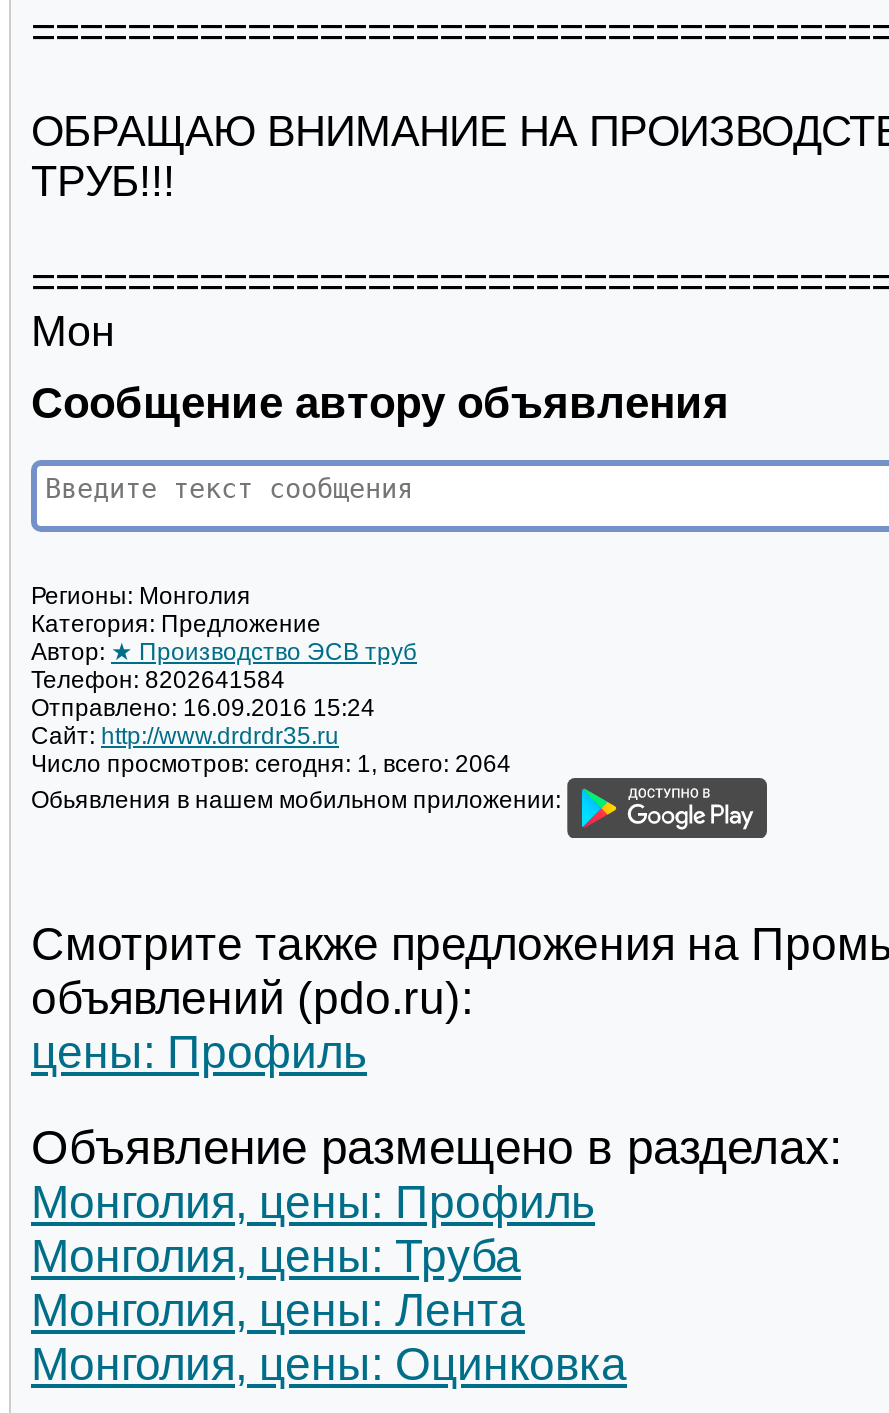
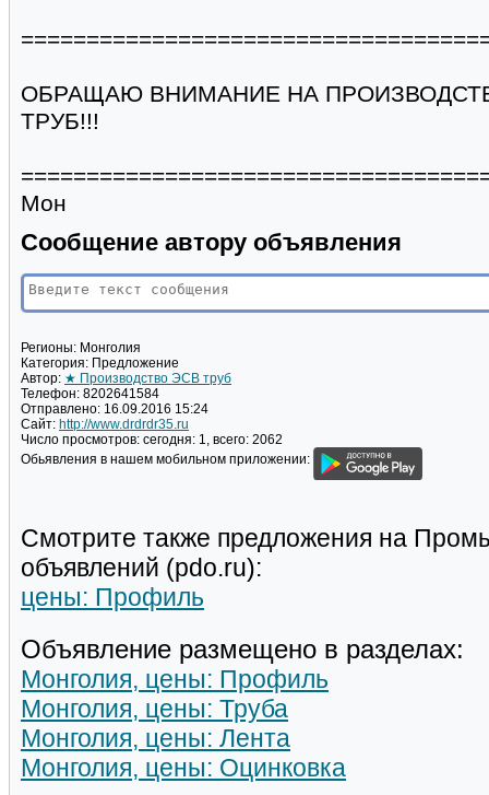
- Число просмотров: сегодня: 1, всего: 2064
+ Число просмотров: сегодня: 1, всего: 2062
